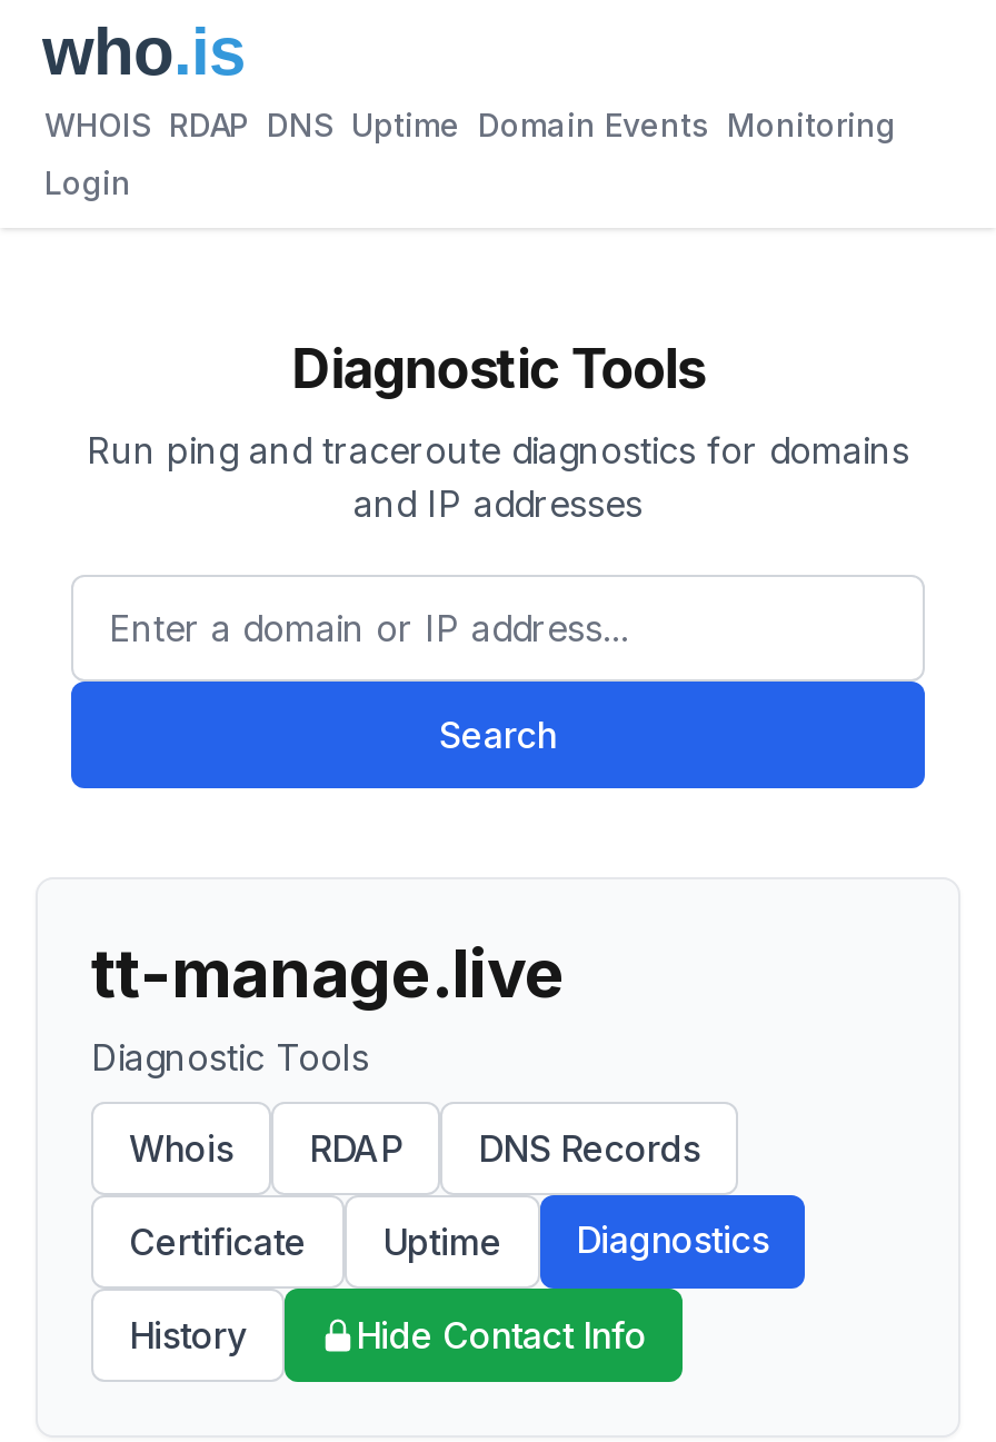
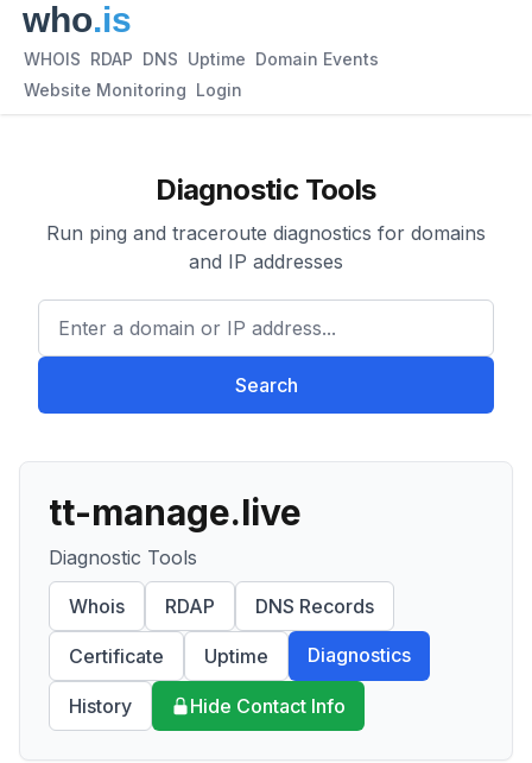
- WHOIS RDAP DNS Uptime Domain Events Monitoring
+ WHOIS RDAP DNS Uptime Domain Events

- Login
+ Website Monitoring Login
